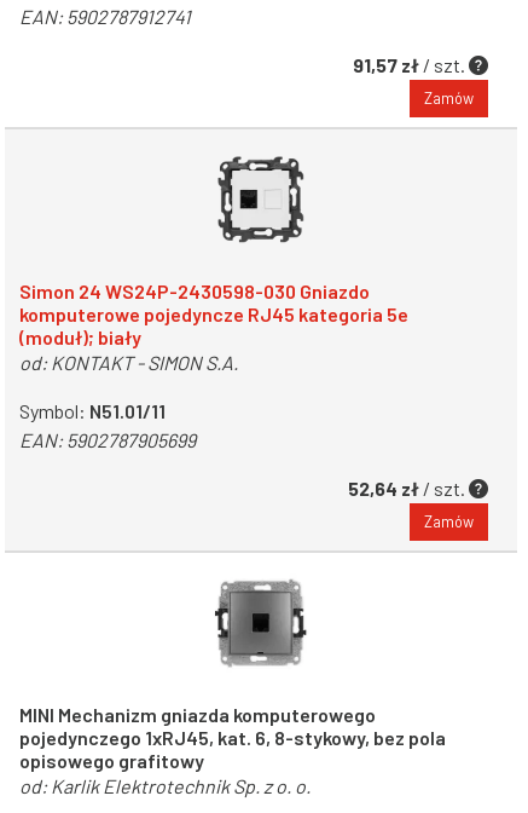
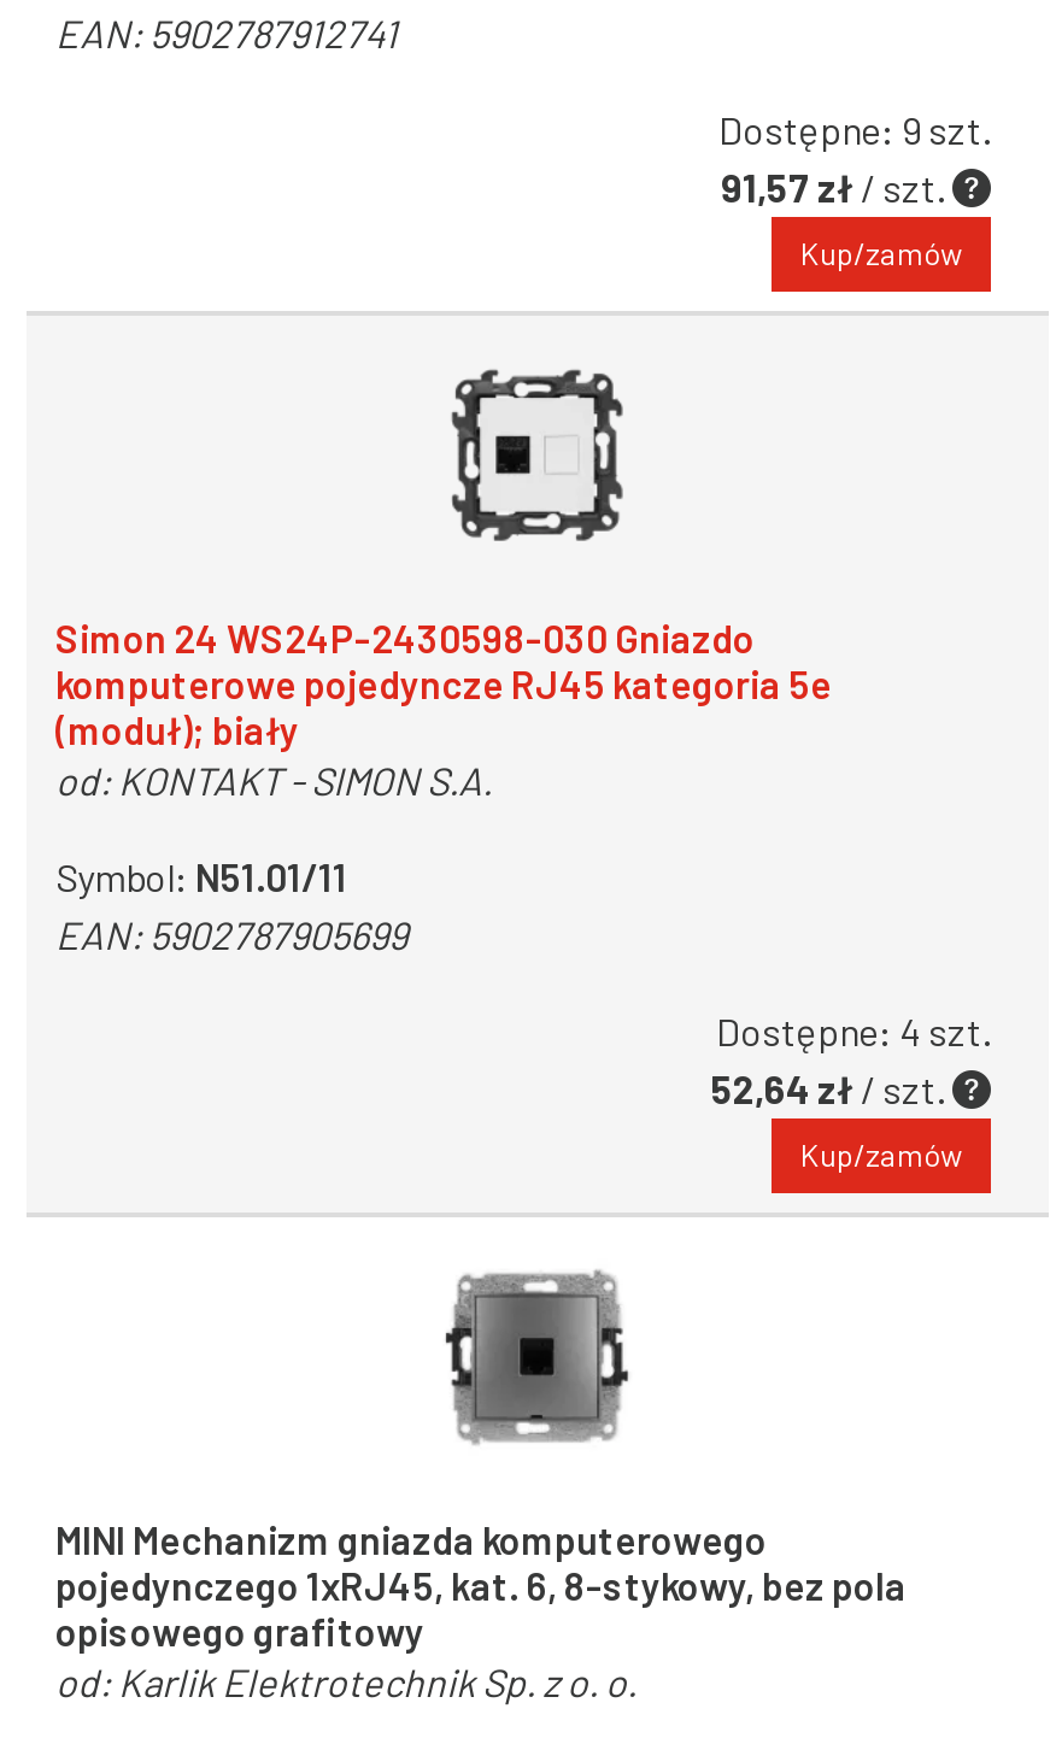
+ Dostępne: 9 szt.

- Zamów
+ Kup/zamów

+ Dostępne: 4 szt.

- Zamów
+ Kup/zamów
